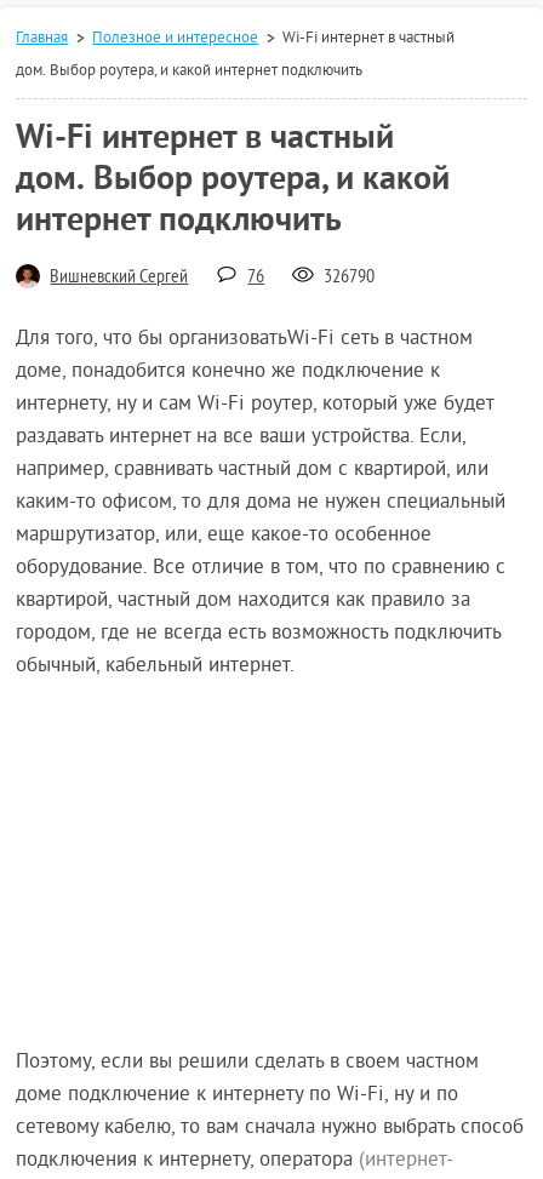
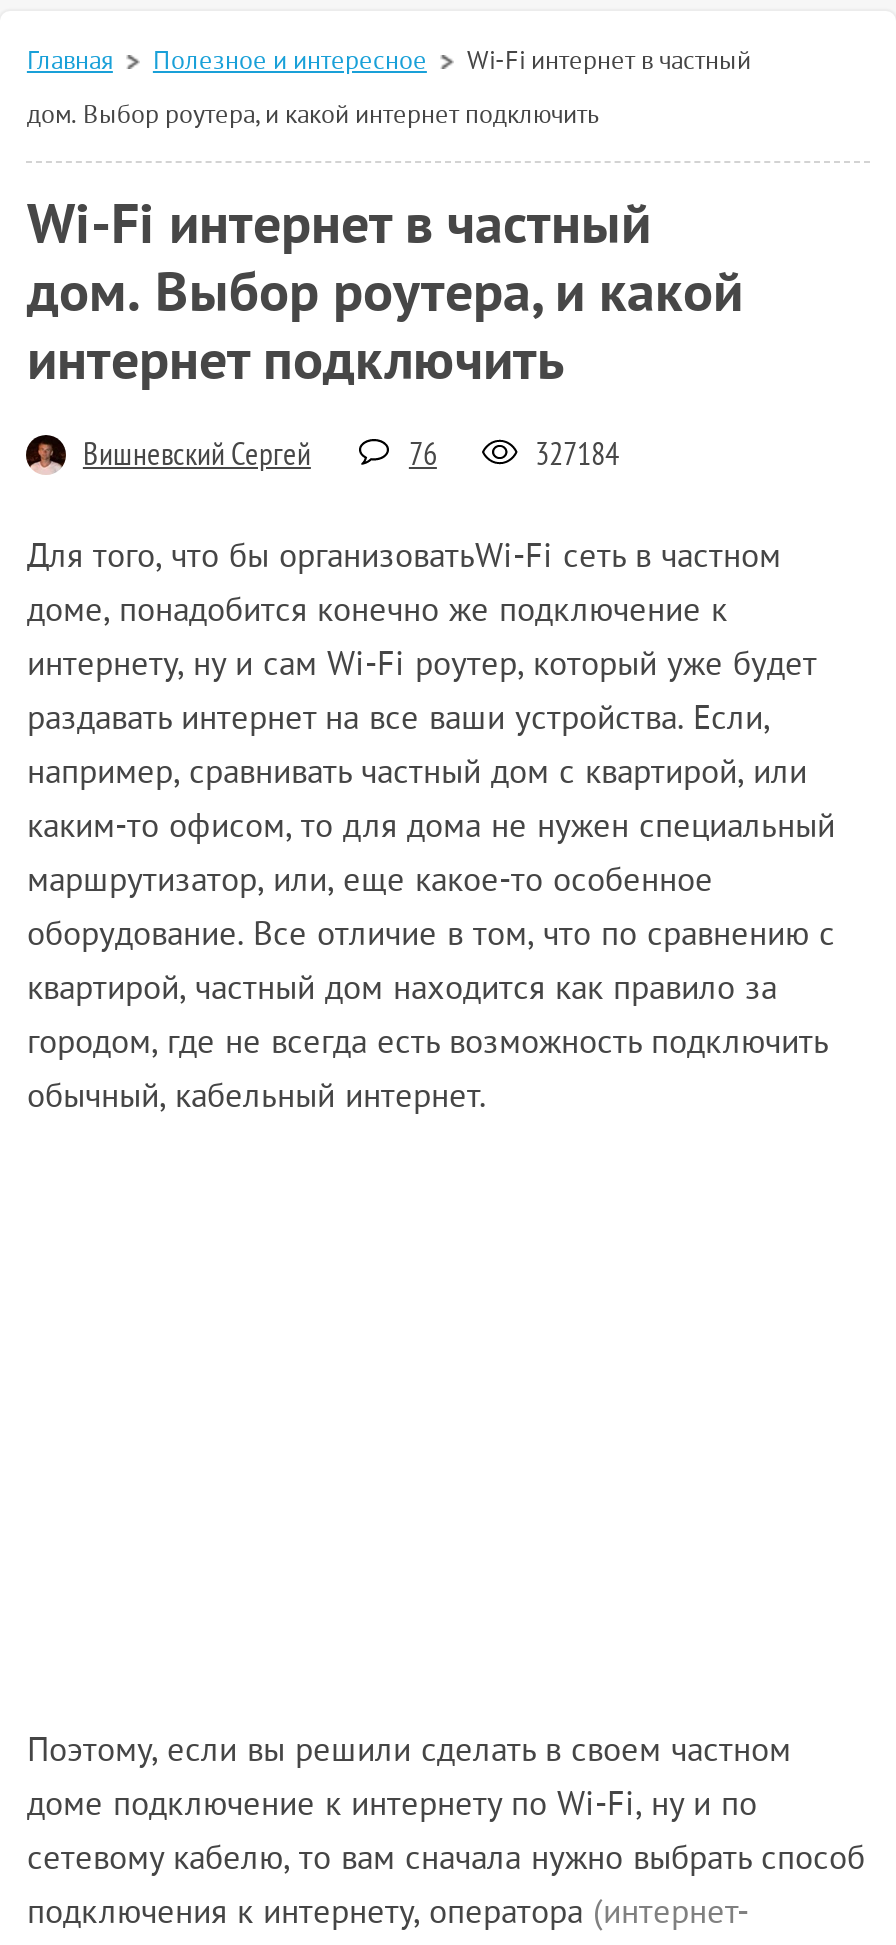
- 326790
+ 327184
